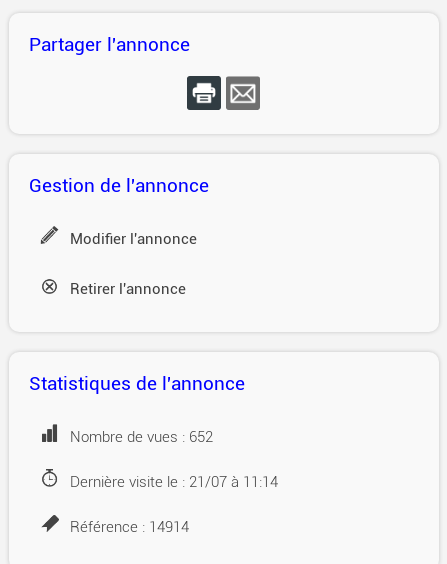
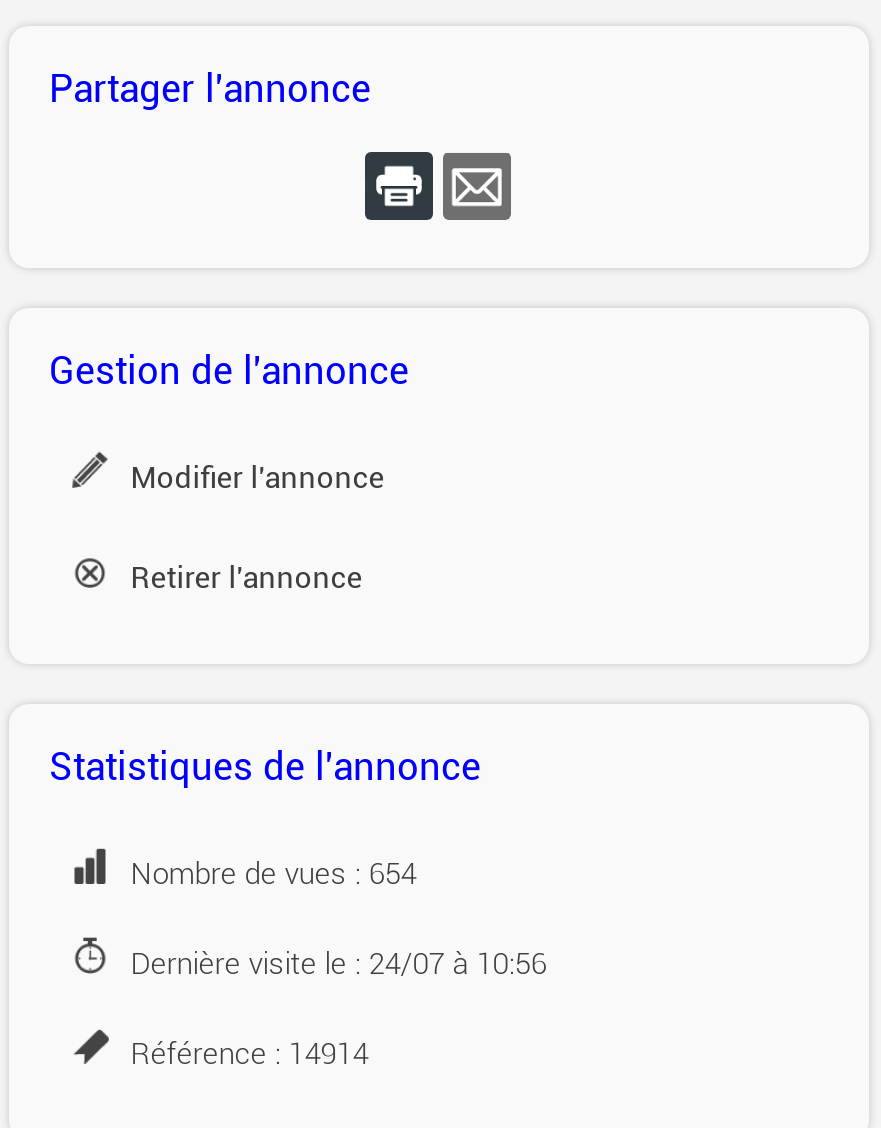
- Nombre de vues : 652
+ Nombre de vues : 654

- Dernière visite le : 21/07 à 11:14
+ Dernière visite le : 24/07 à 10:56
